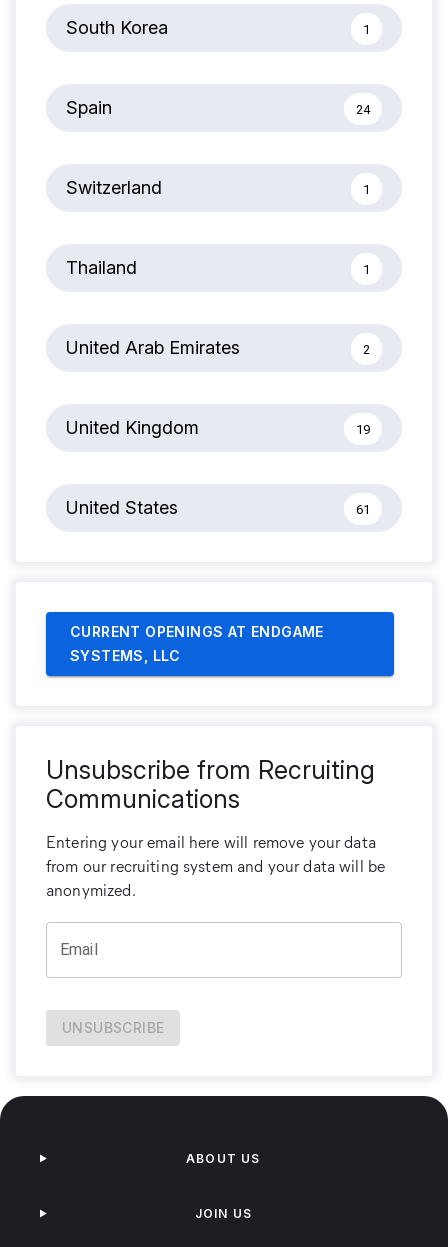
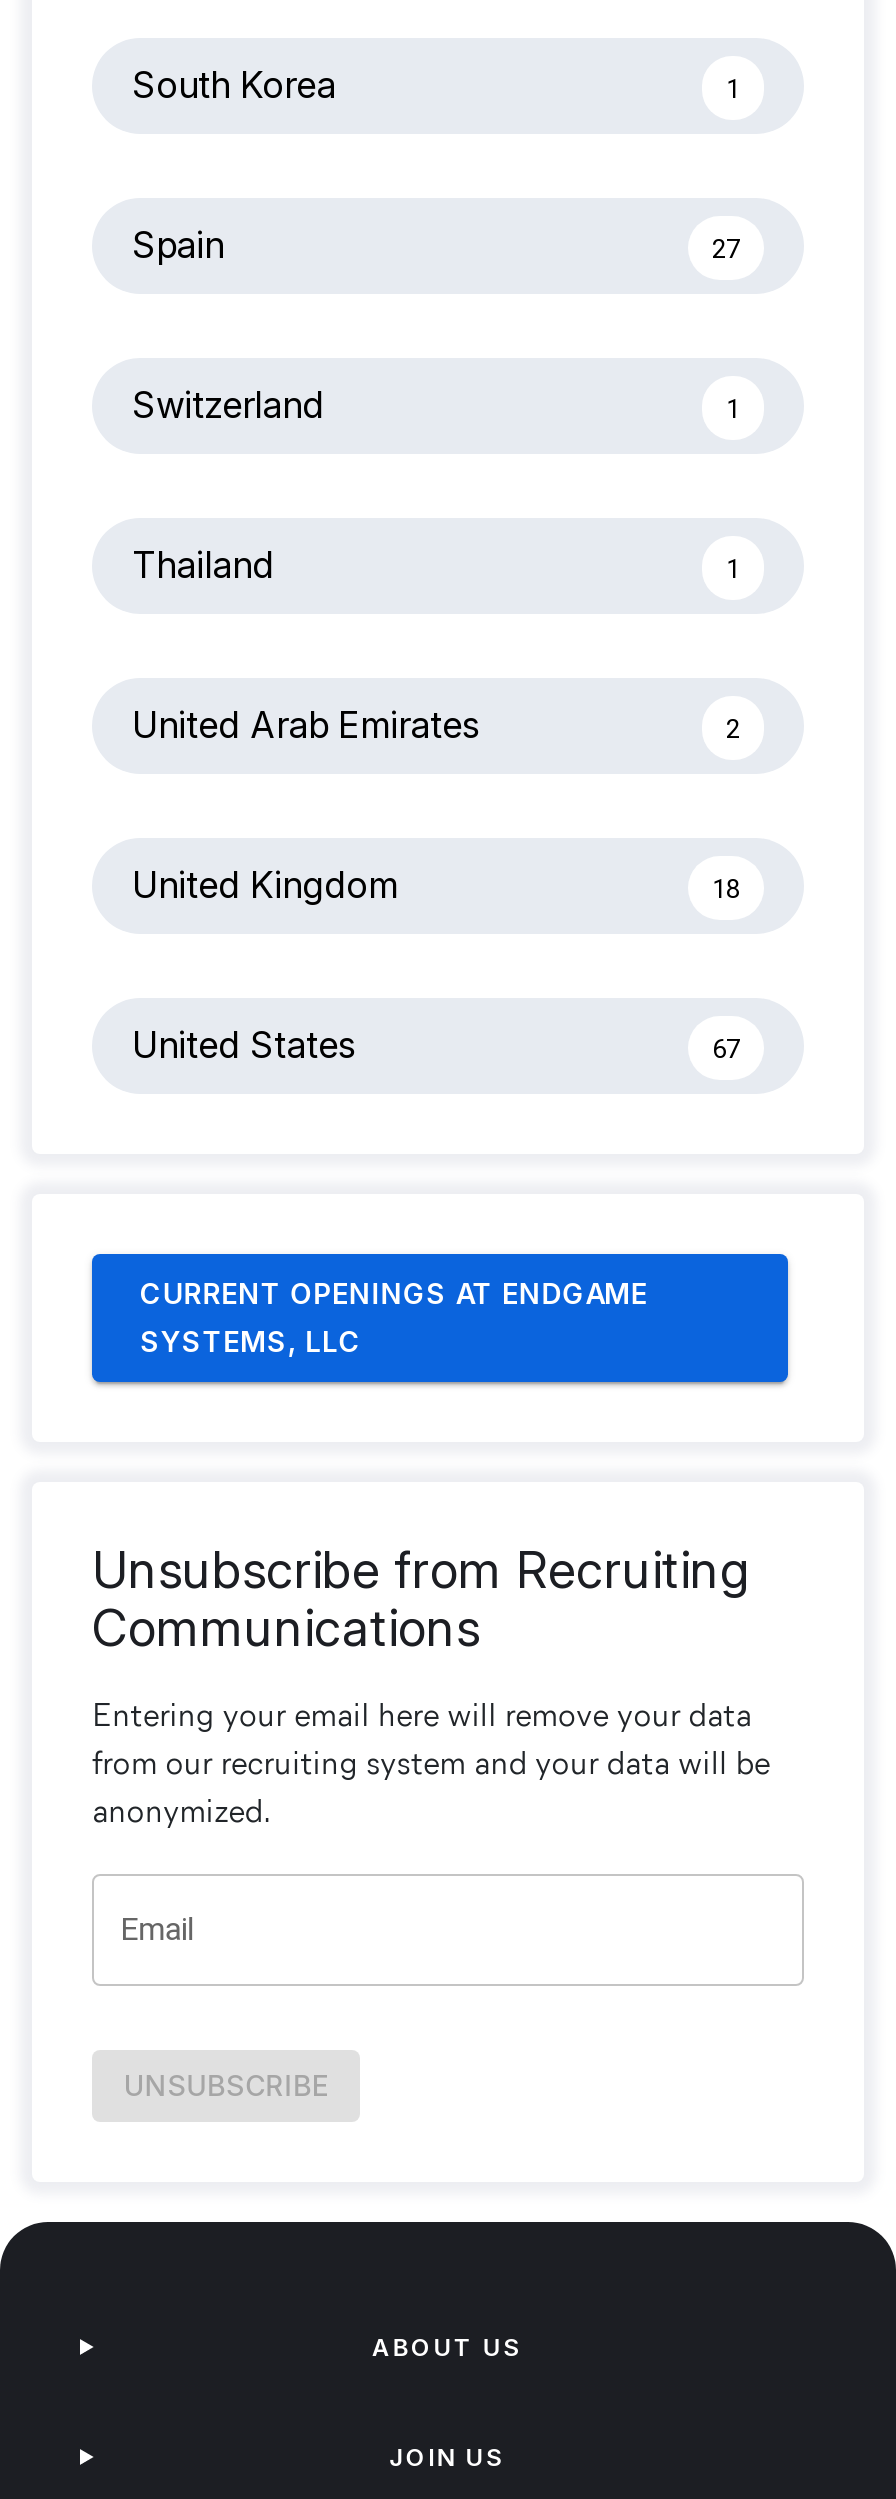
- 24
+ 27

- 19
+ 18

- 61
+ 67
